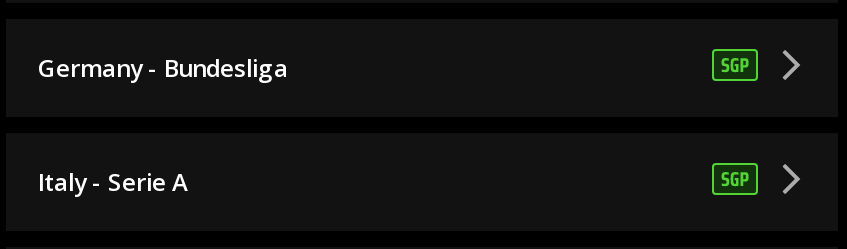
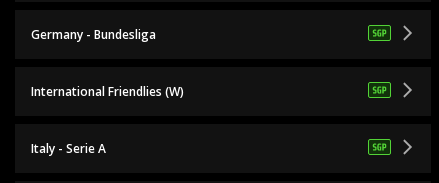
+ International Friendlies (W)
